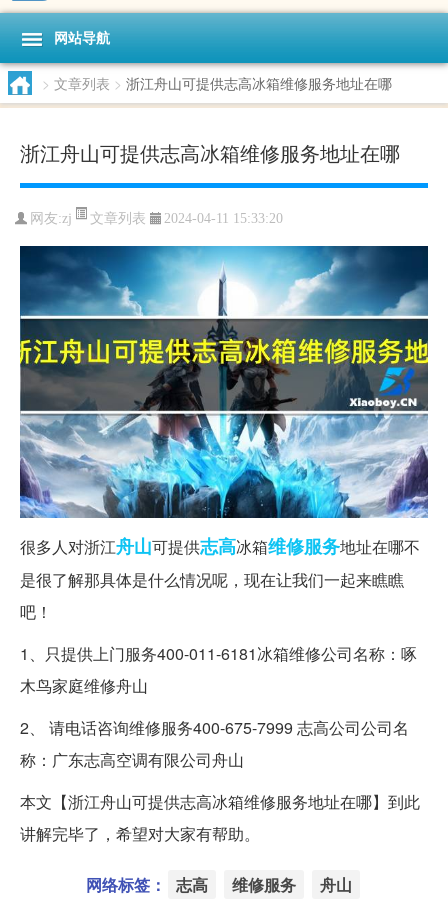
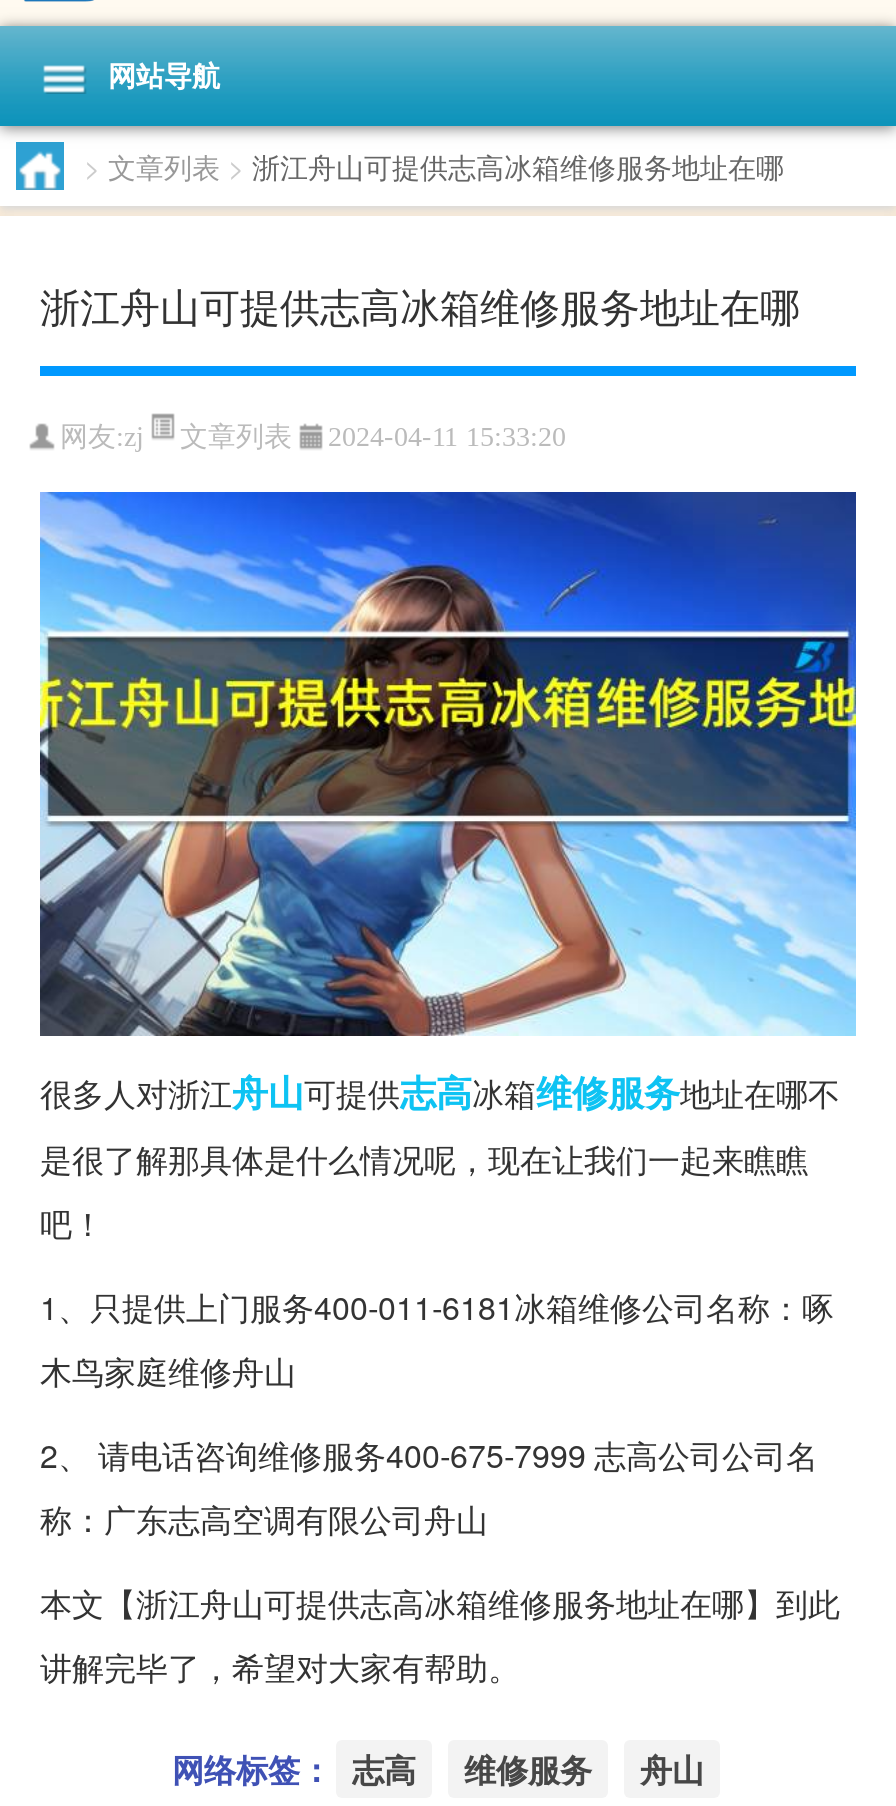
- [image]
+ [image]
